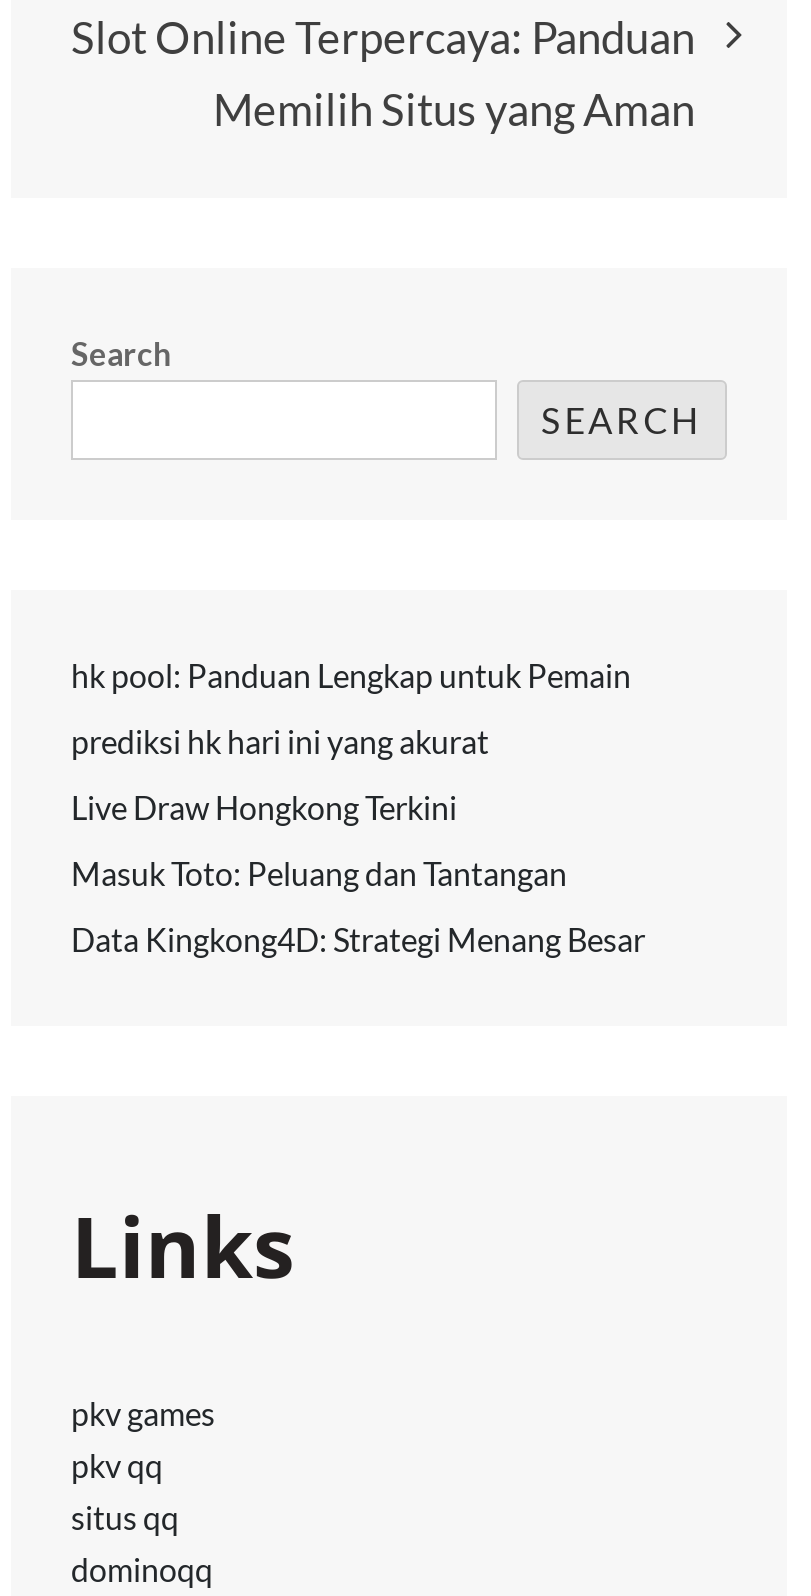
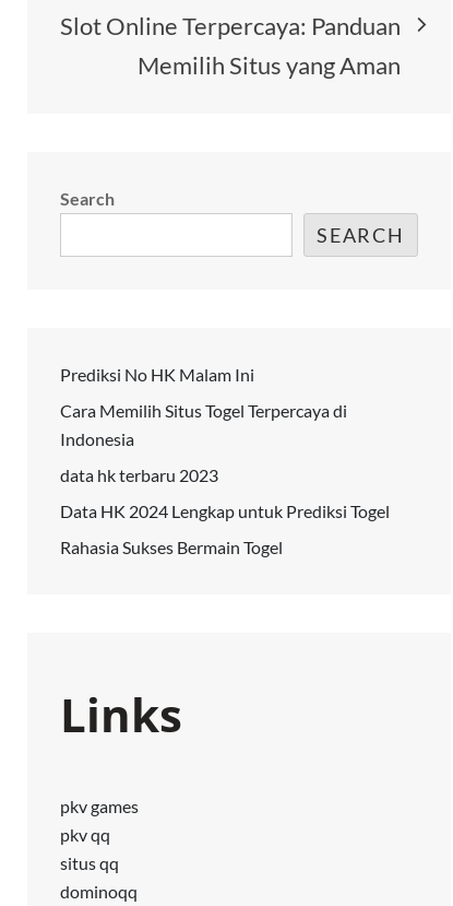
- hk pool: Panduan Lengkap untuk Pemain
+ Prediksi No HK Malam Ini

- prediksi hk hari ini yang akurat
+ Cara Memilih Situs Togel Terpercaya di
+ Indonesia

- Live Draw Hongkong Terkini
+ data hk terbaru 2023

- Masuk Toto: Peluang dan Tantangan
+ Data HK 2024 Lengkap untuk Prediksi Togel

- Data Kingkong4D: Strategi Menang Besar
+ Rahasia Sukses Bermain Togel
